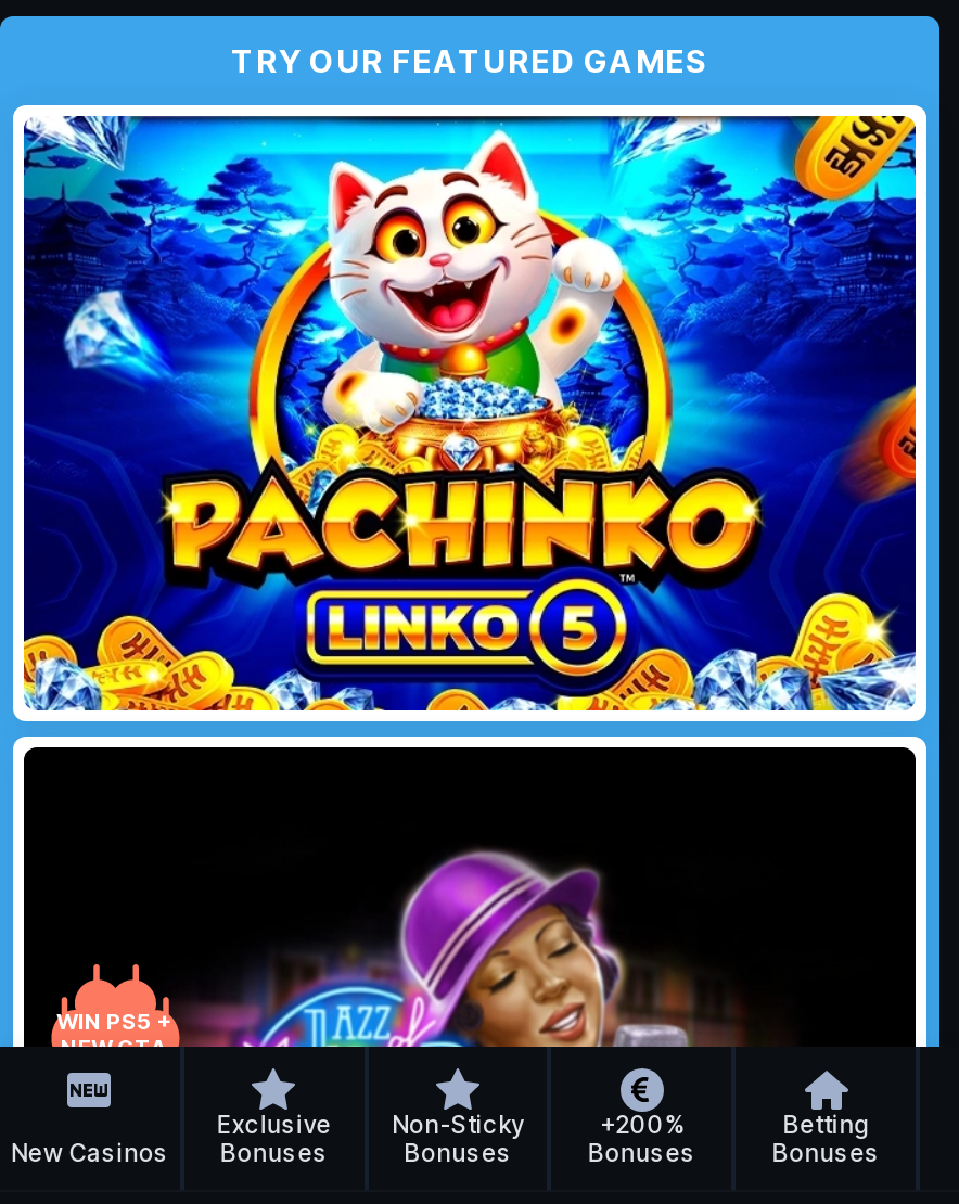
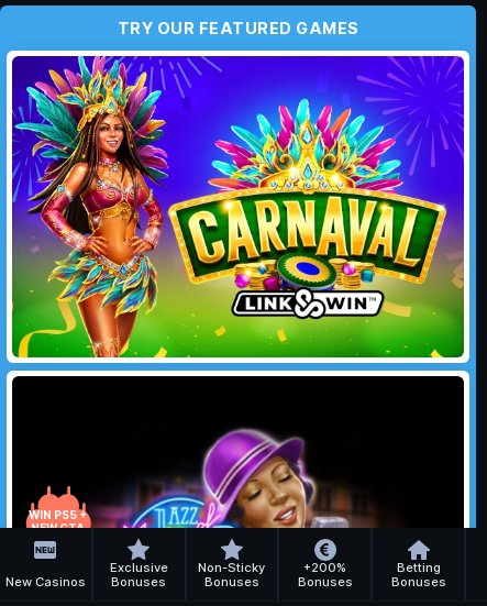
- [image]
+ [image]
